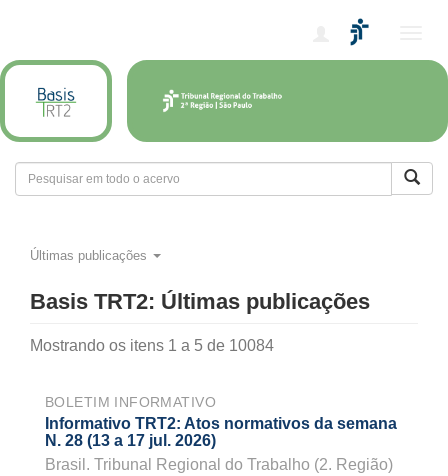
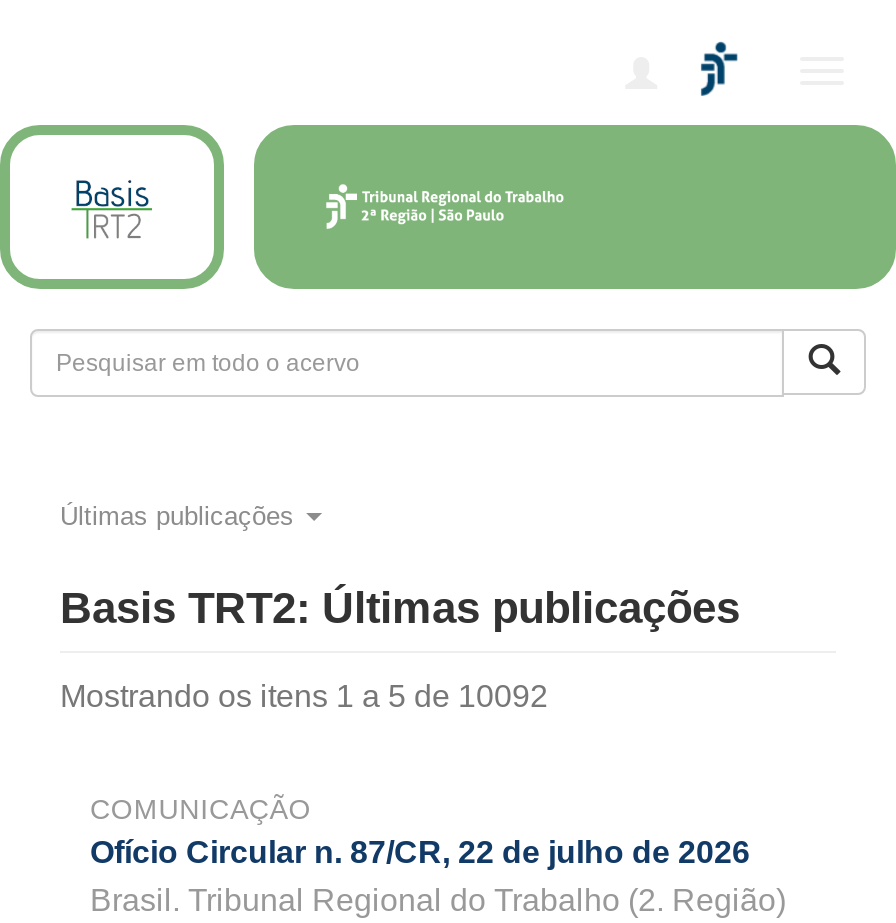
- Mostrando os itens 1 a 5 de 10084
+ Mostrando os itens 1 a 5 de 10092

- BOLETIM INFORMATIVO
- Informativo TRT2: Atos normativos da semana
- N. 28 (13 a 17 jul. 2026)
+ COMUNICAÇÃO
+ Ofício Circular n. 87/CR, 22 de julho de 2026
